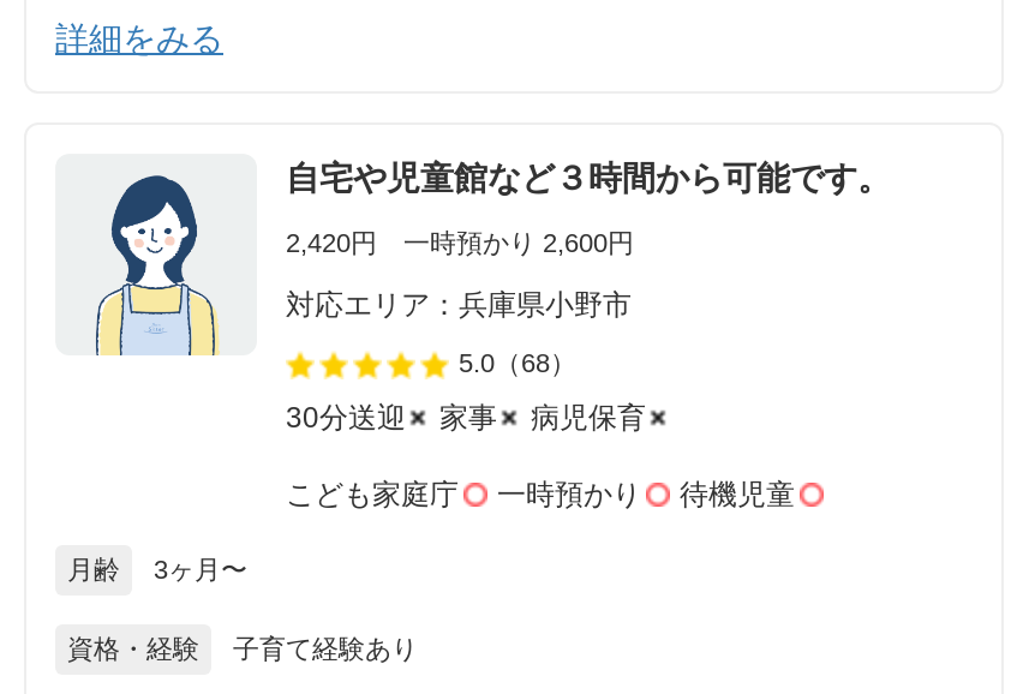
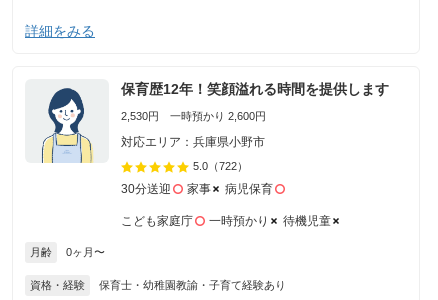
- 自宅や児童館など３時間から可能です。
+ 保育歴12年！笑顔溢れる時間を提供します

- 2,420円 一時預かり 2,600円
+ 2,530円 一時預かり 2,600円

- 5.0（68）
+ 5.0（722）

- 3ヶ月〜
+ 0ヶ月〜

- 子育て経験あり
+ 保育士・幼稚園教諭・子育て経験あり
